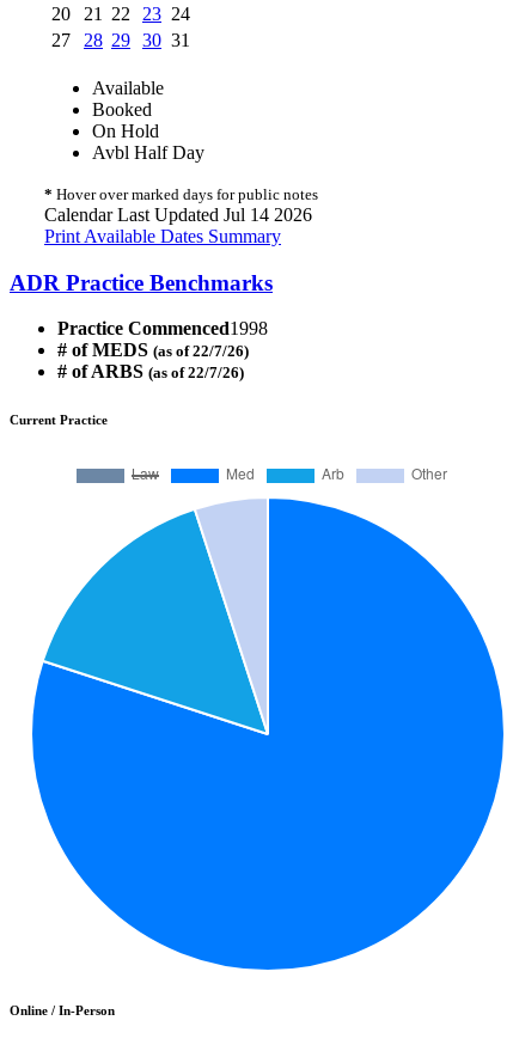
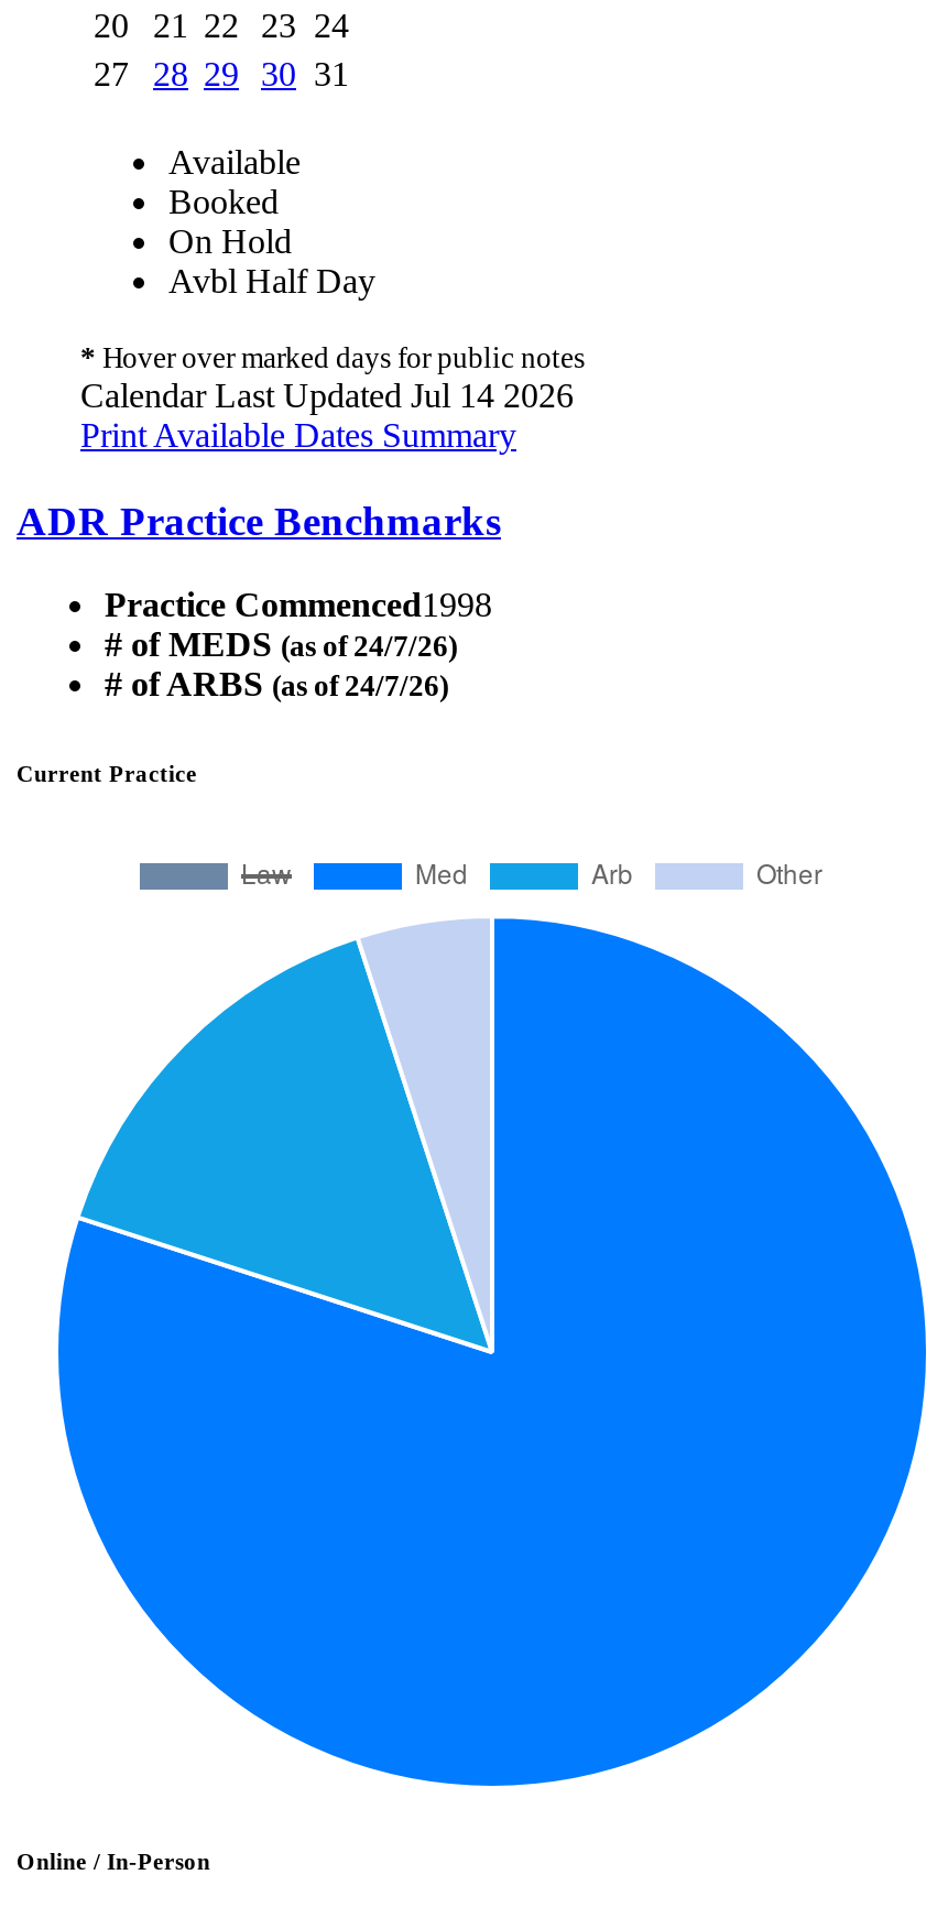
- # of MEDS (as of 22/7/26)
+ # of MEDS (as of 24/7/26)

- # of ARBS (as of 22/7/26)
+ # of ARBS (as of 24/7/26)
